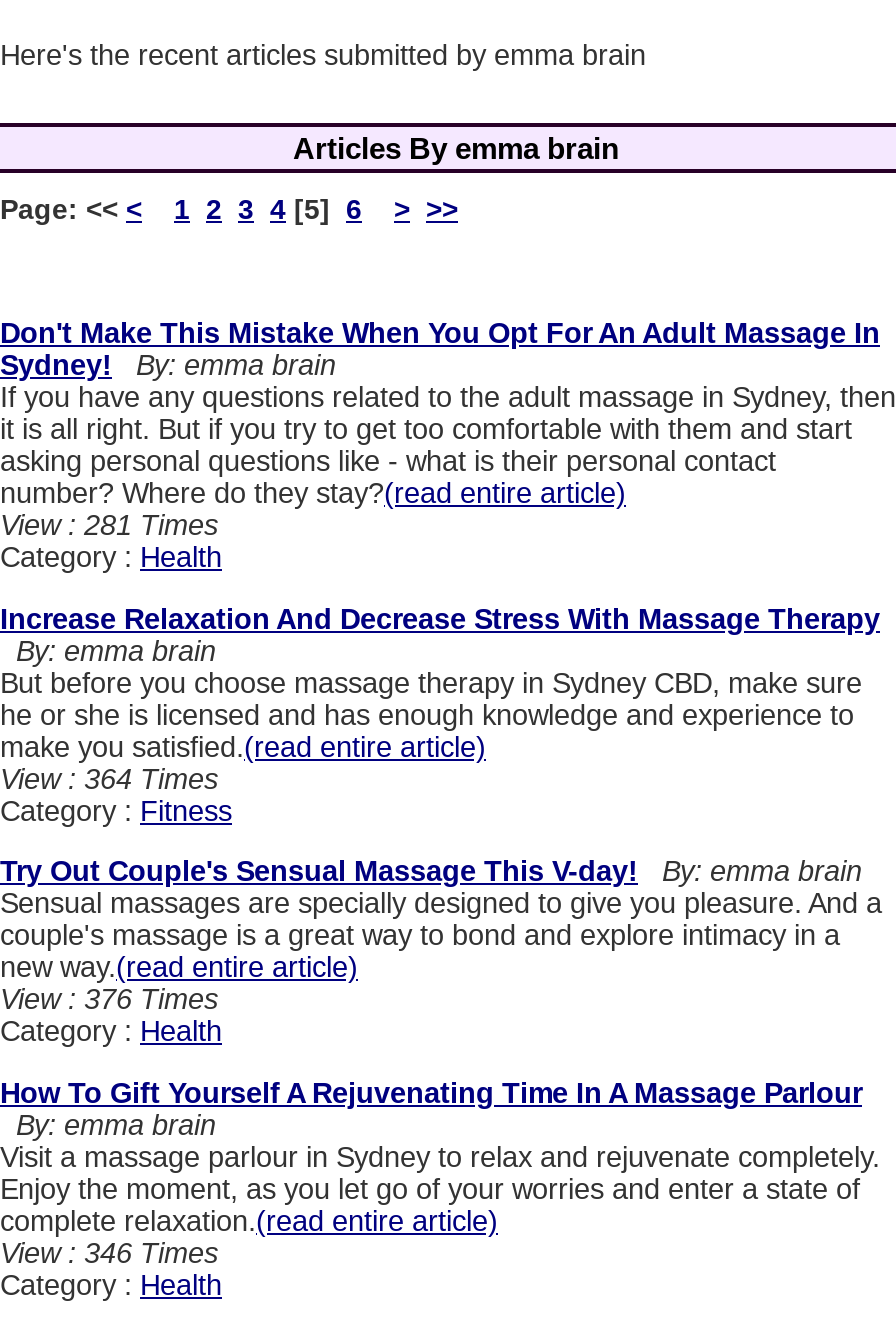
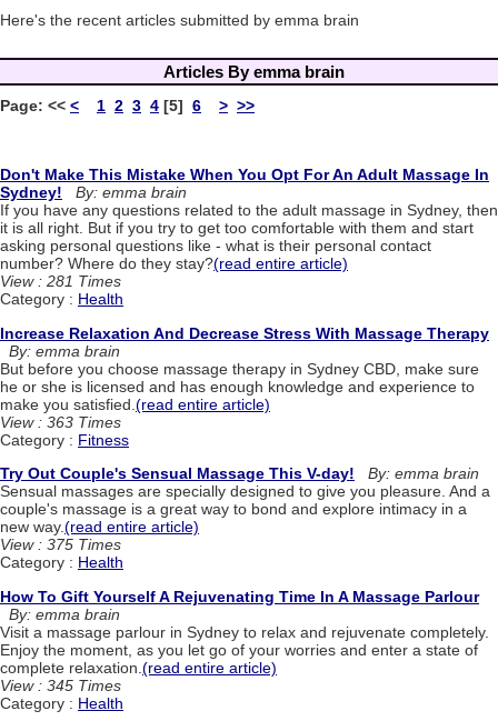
- View : 364 Times
+ View : 363 Times

- View : 376 Times
+ View : 375 Times

- View : 346 Times
+ View : 345 Times
